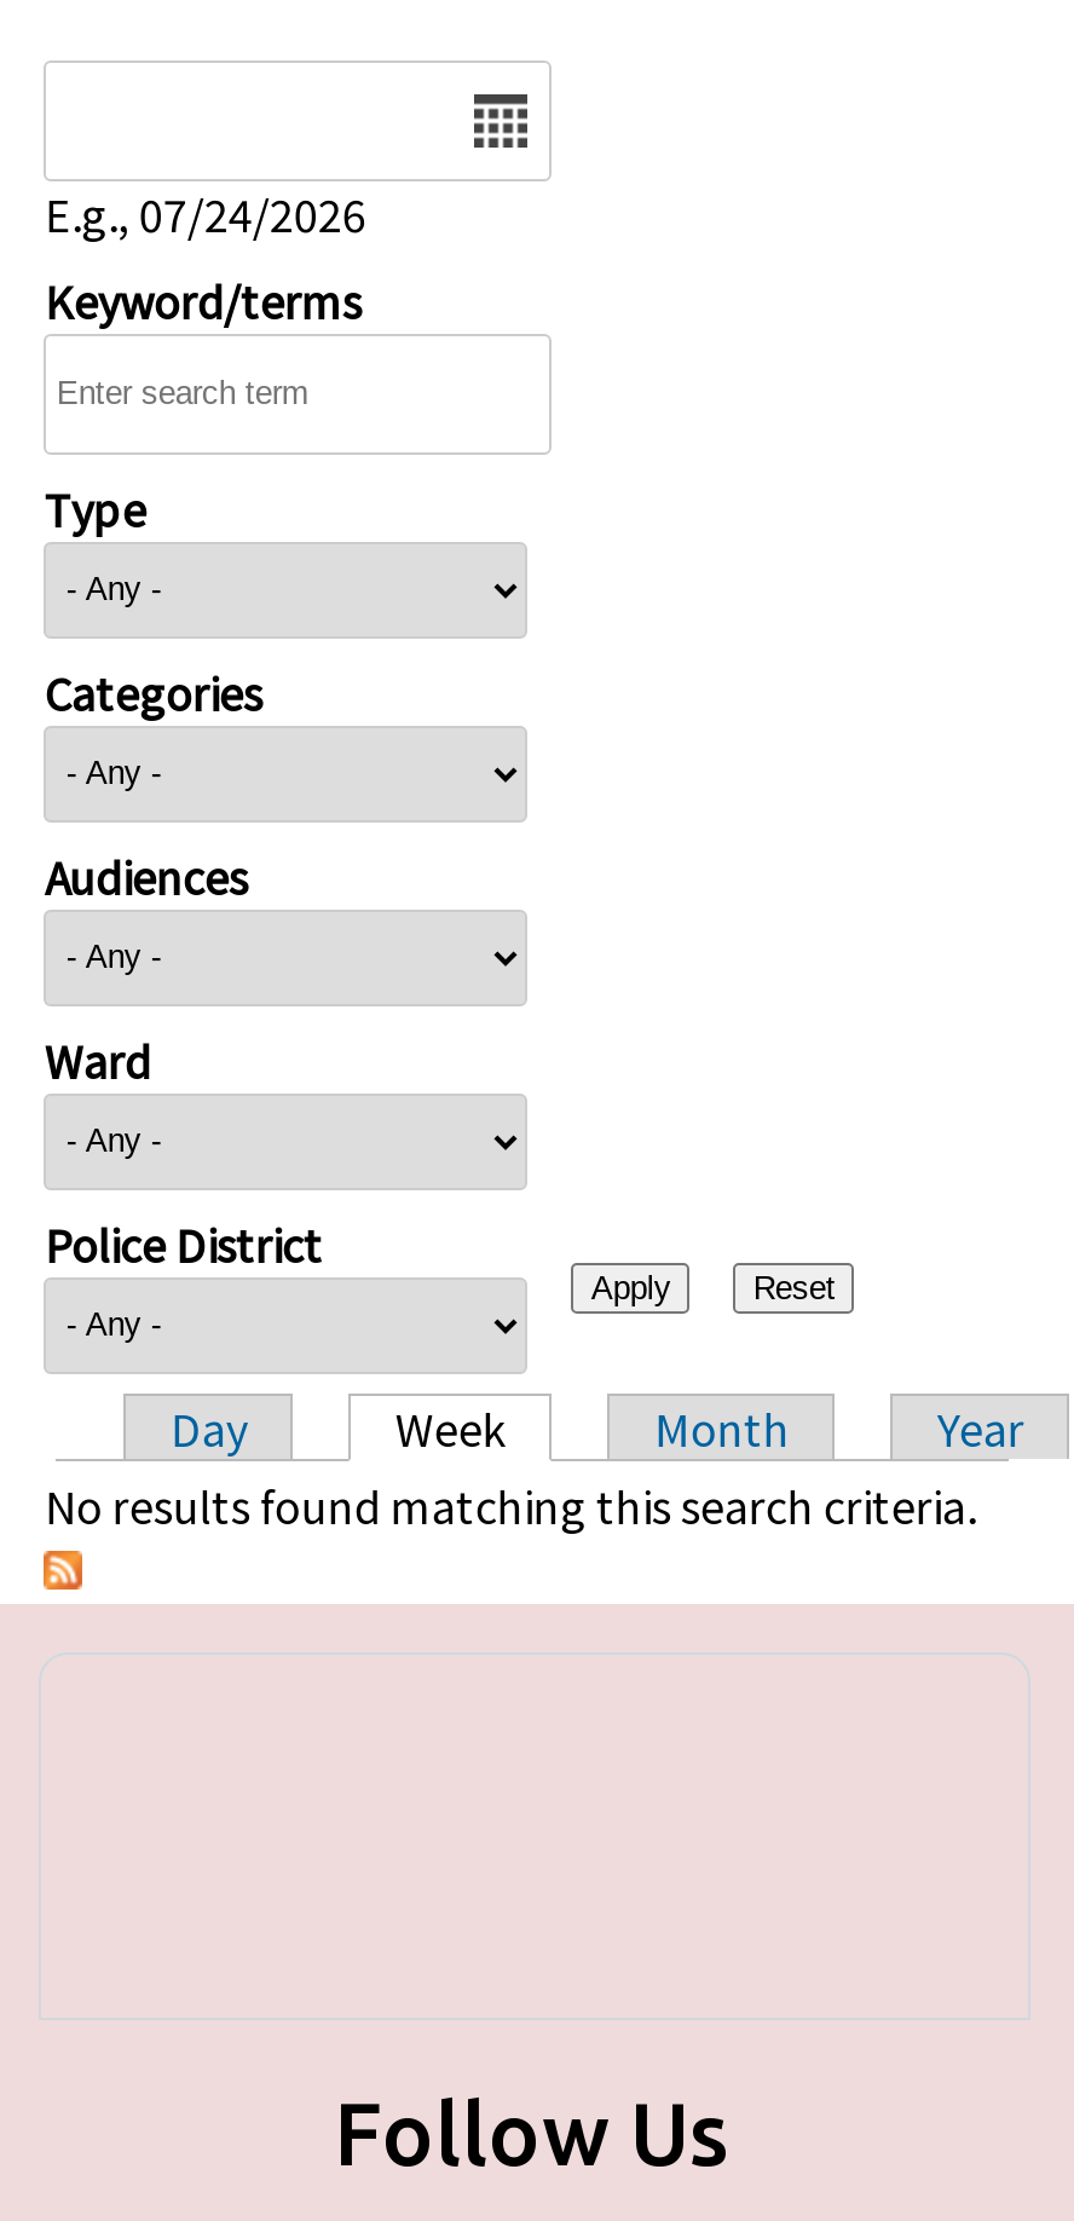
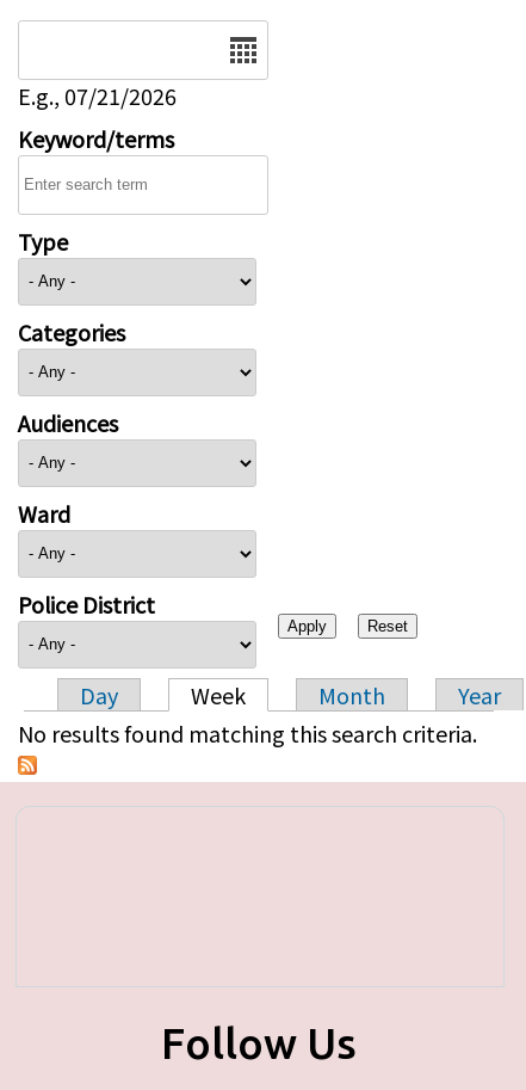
- E.g., 07/24/2026
+ E.g., 07/21/2026
